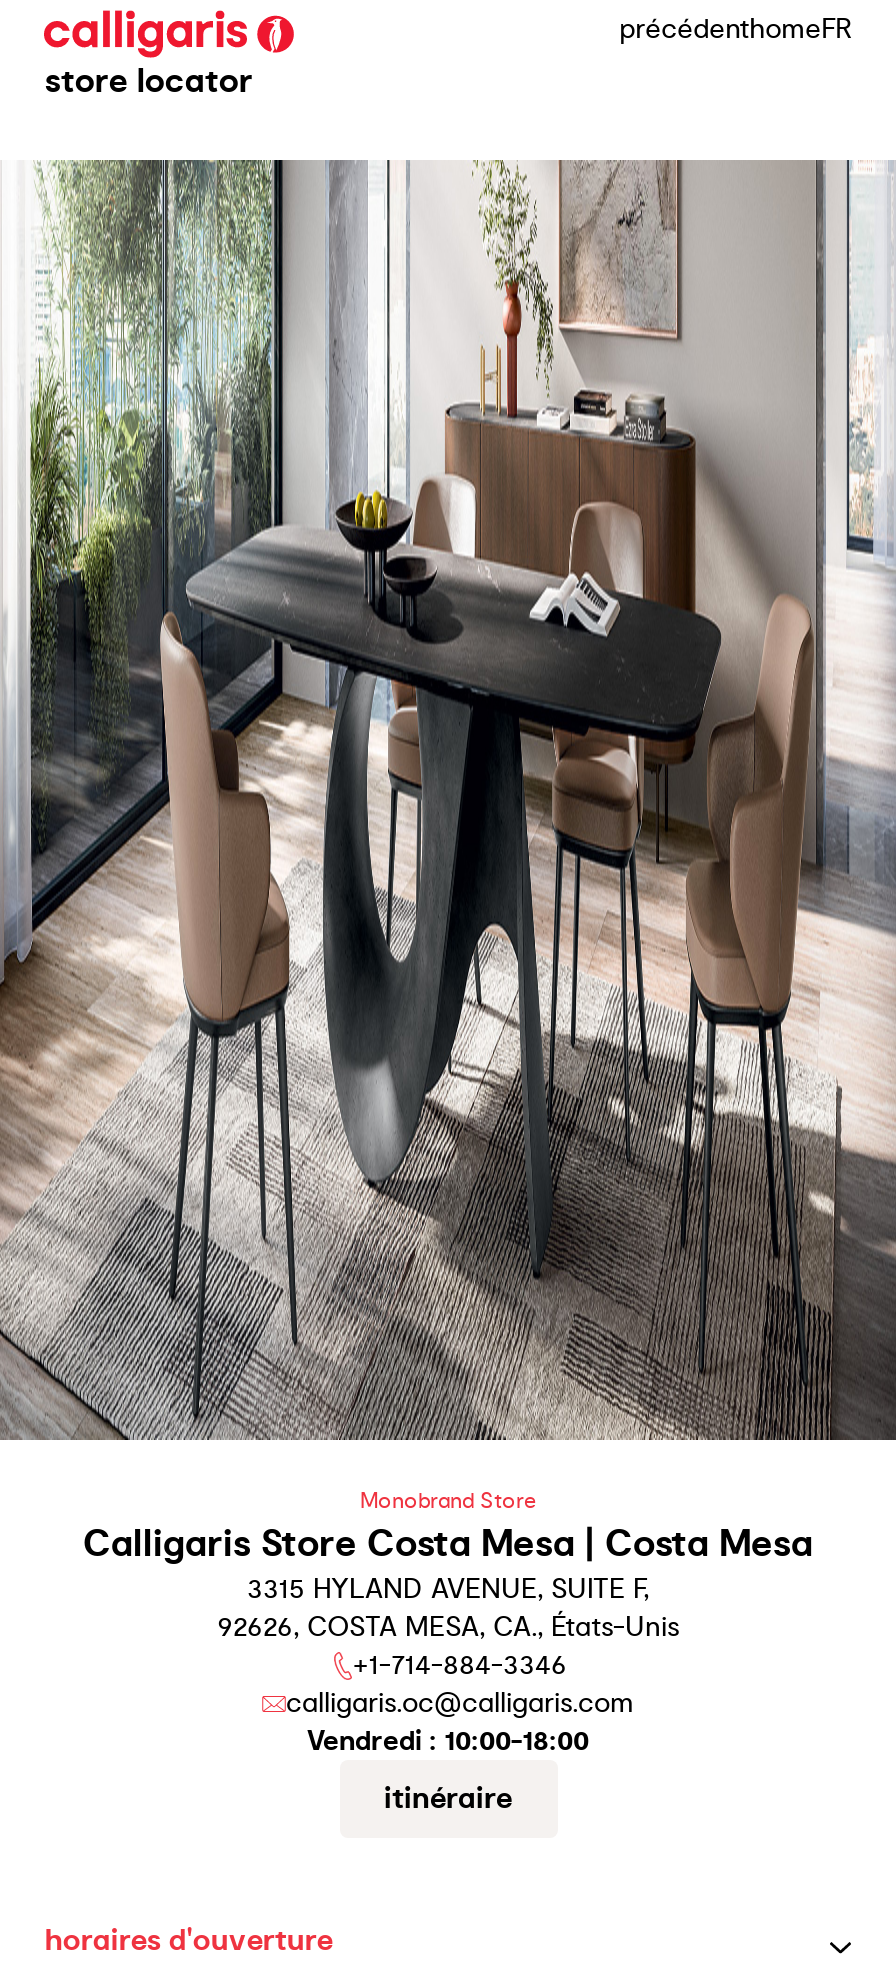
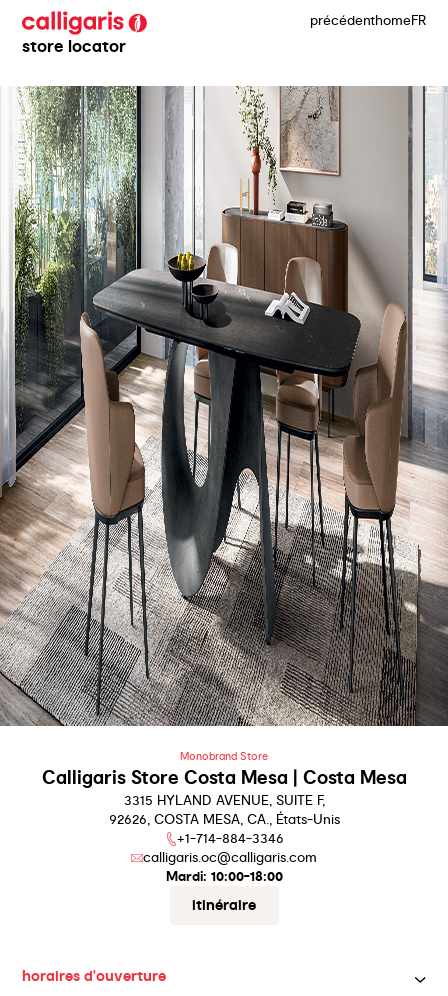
- Vendredi : 10:00-18:00
+ Mardi: 10:00-18:00
